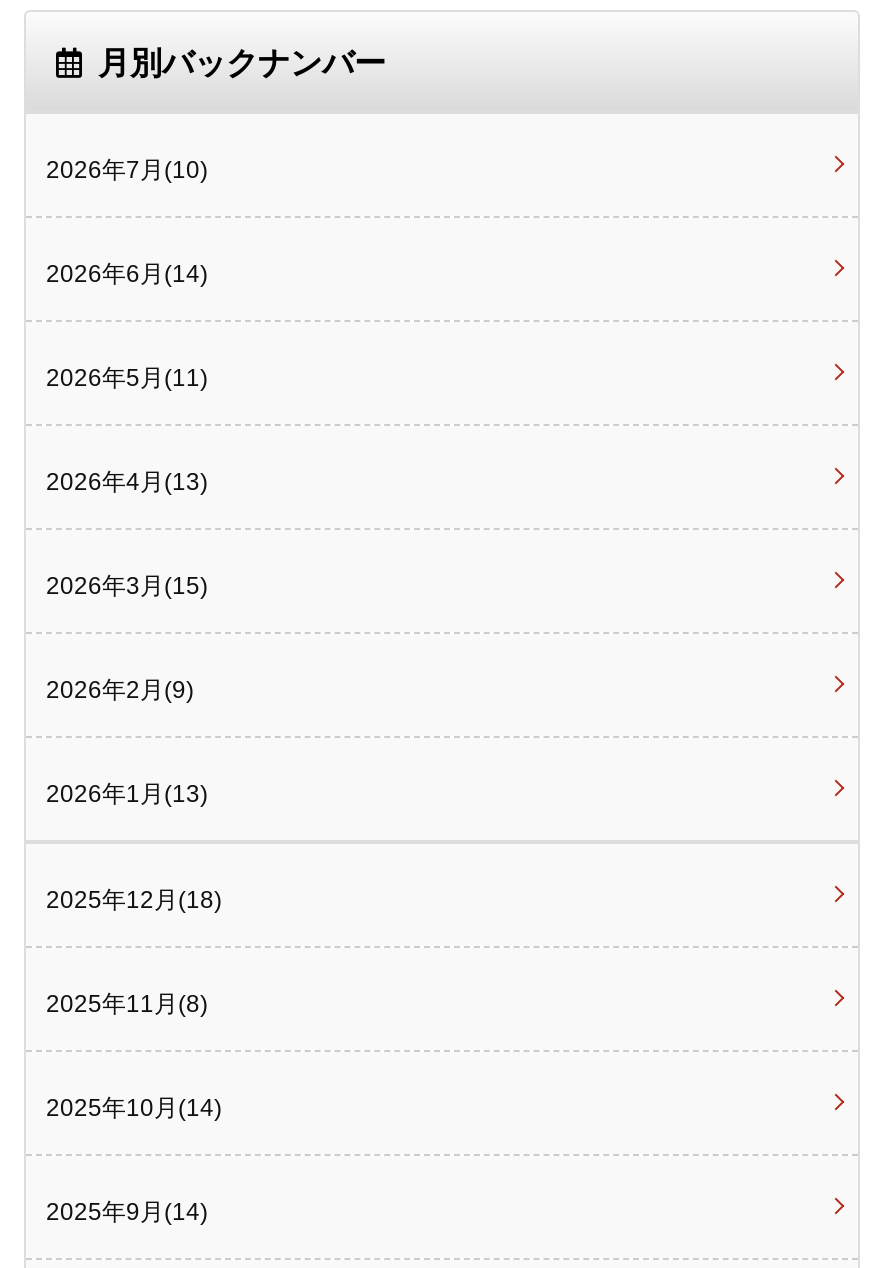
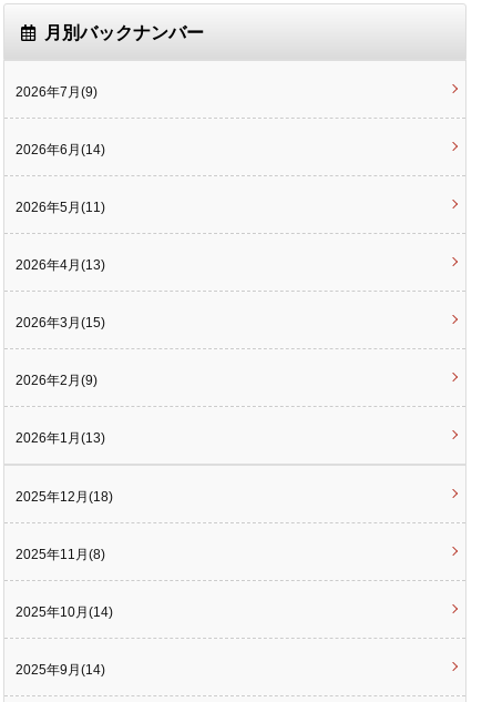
- 2026年7月(10)
+ 2026年7月(9)
